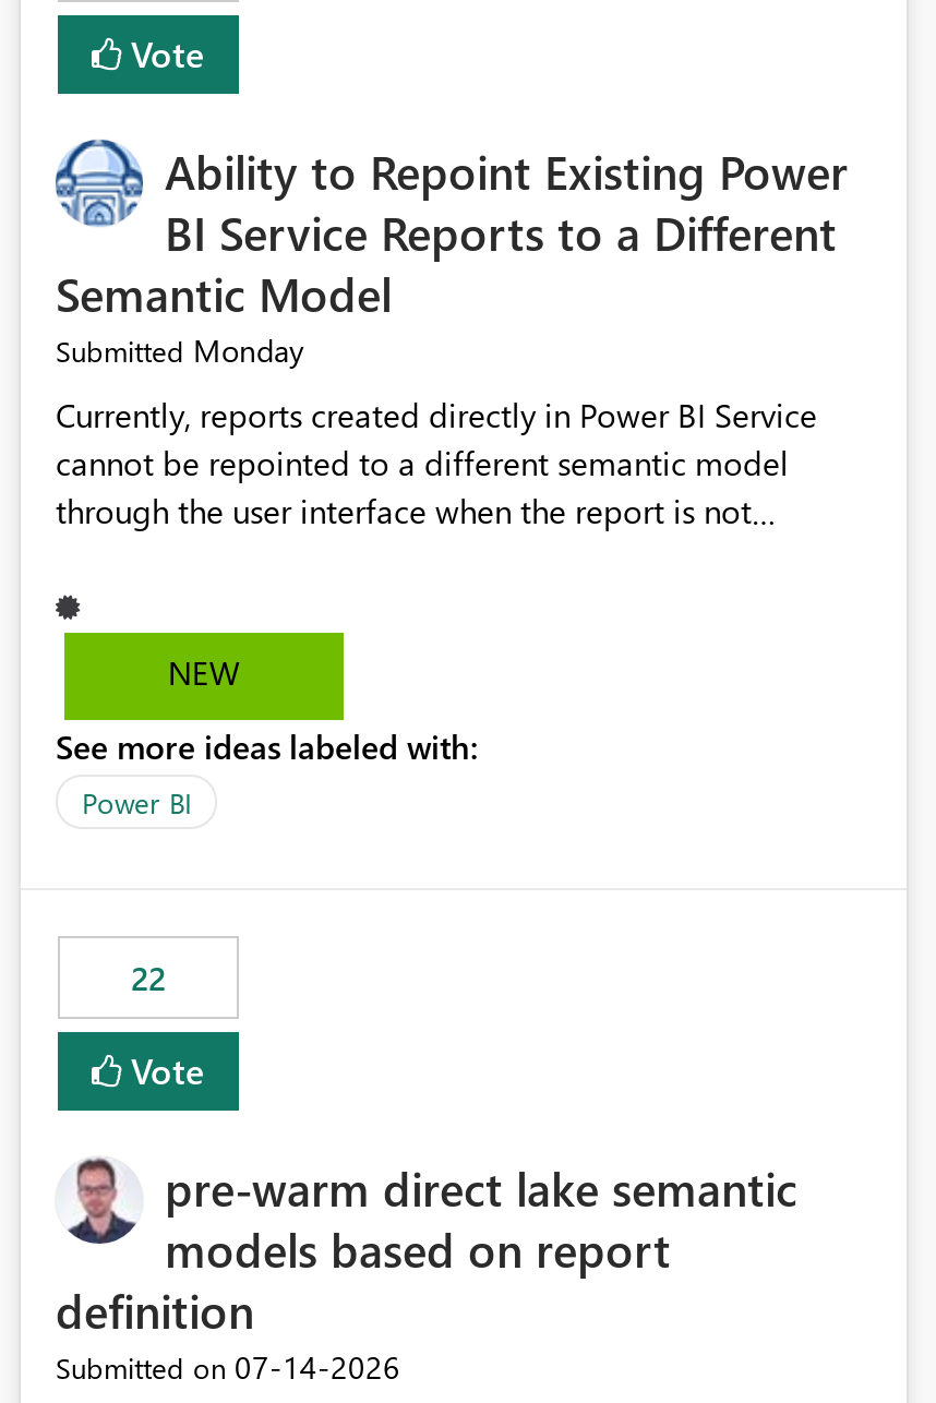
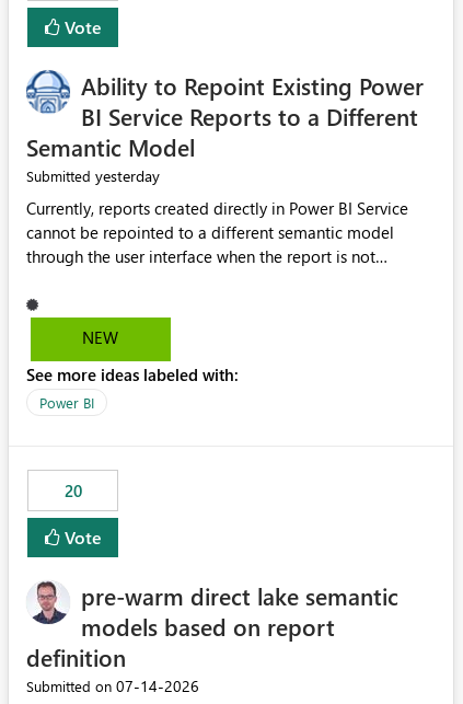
- Submitted Monday
+ Submitted yesterday

- 22
+ 20
